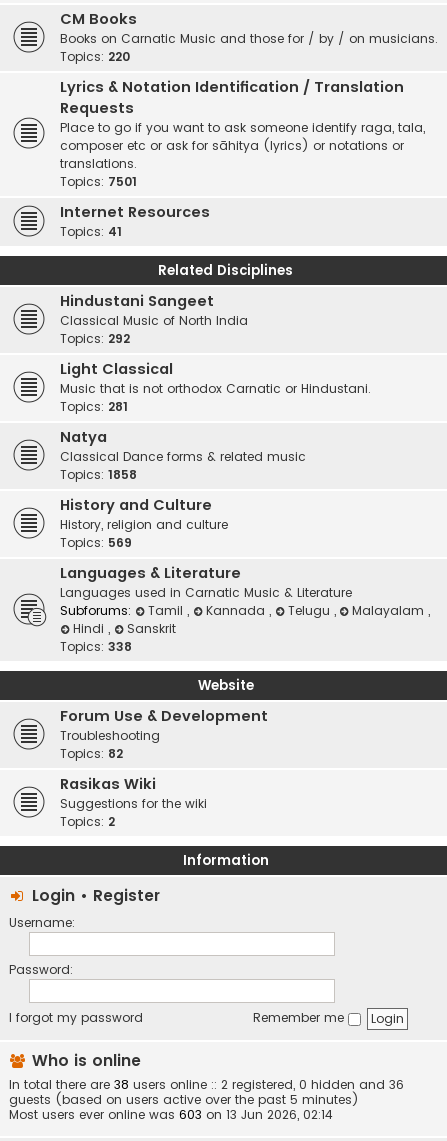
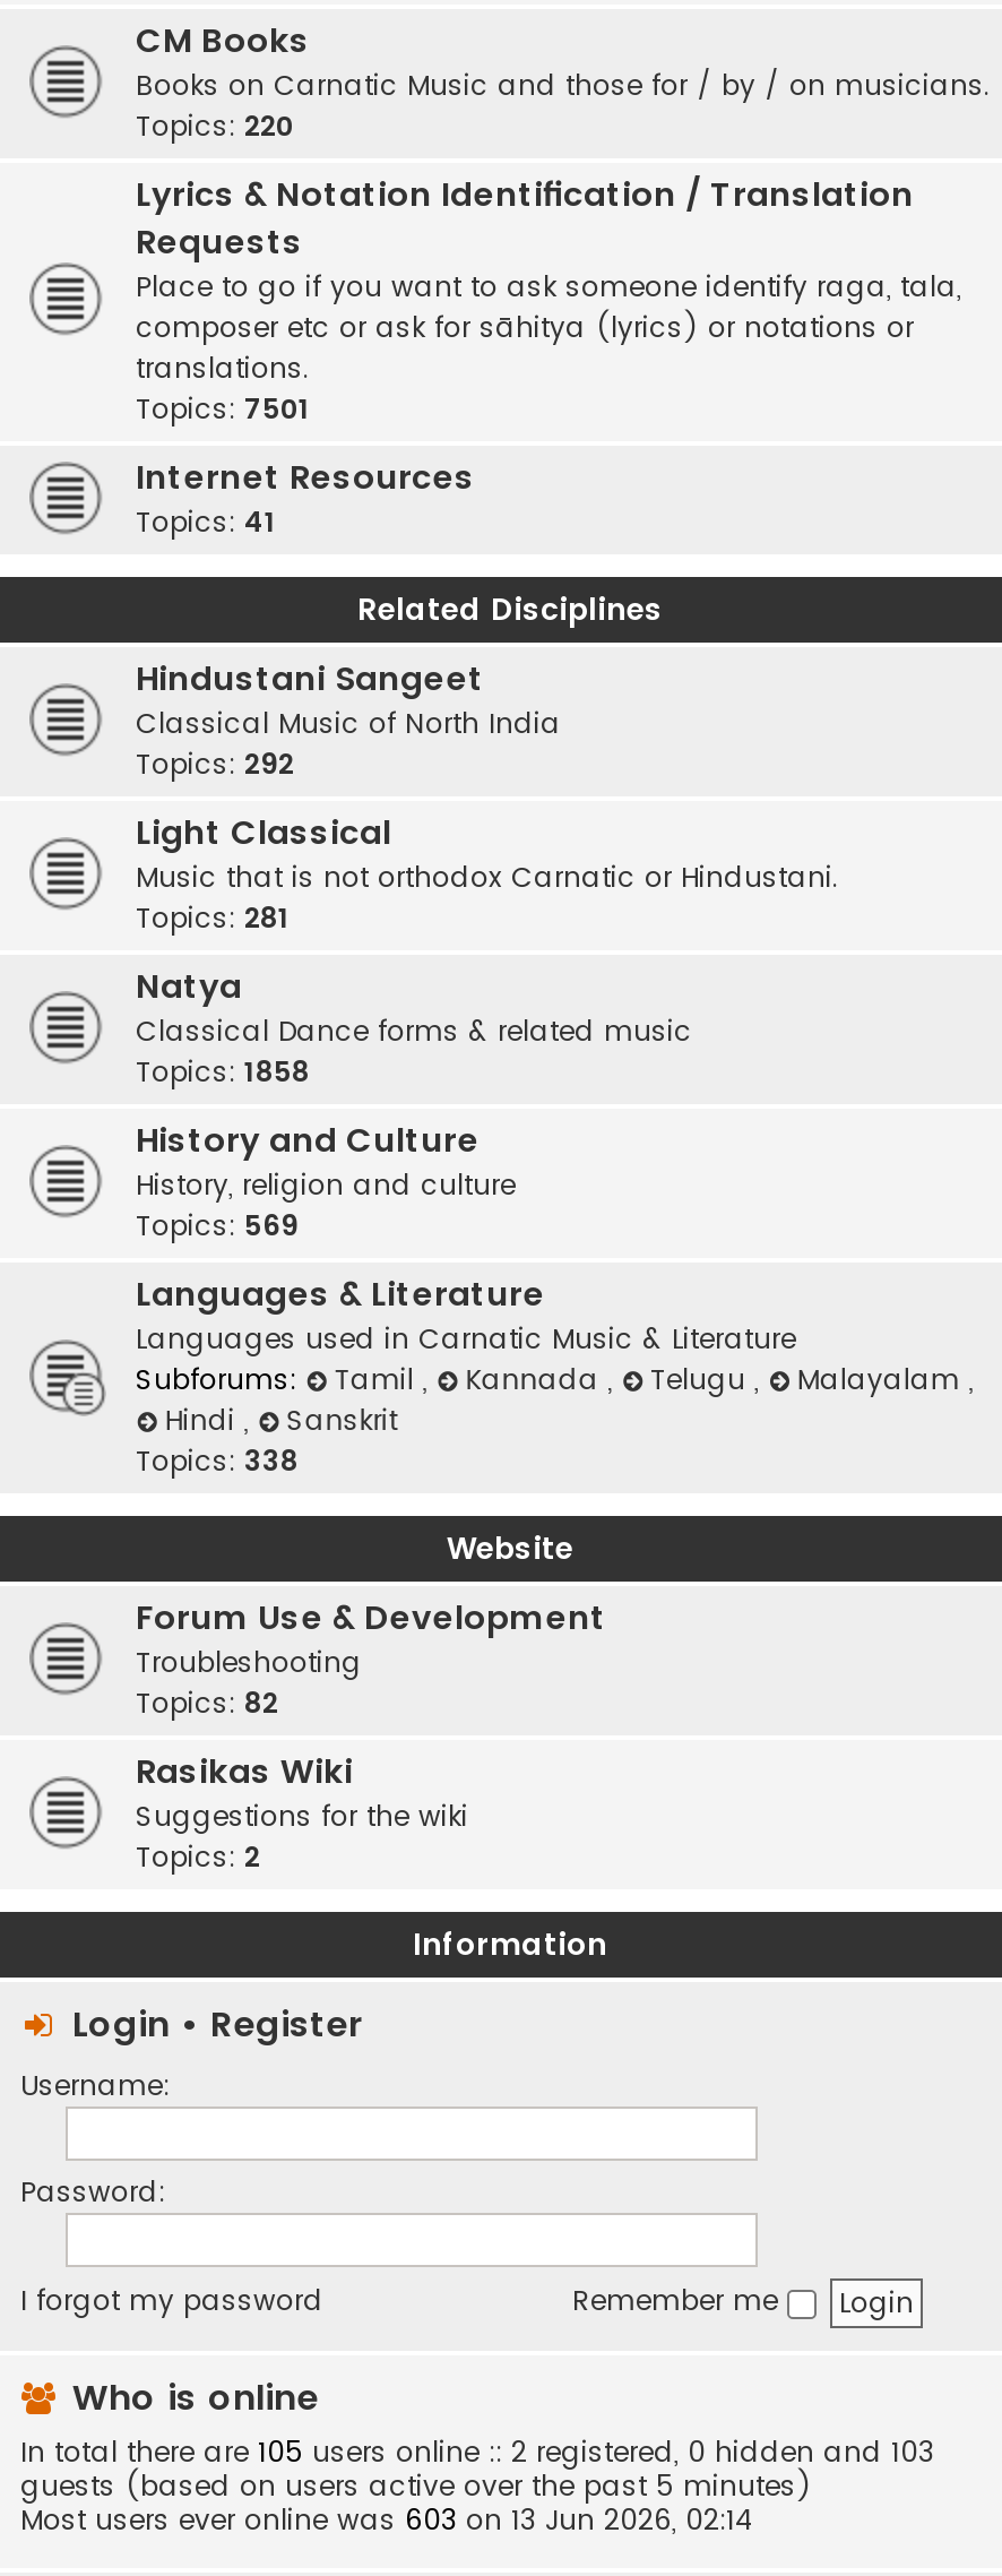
- In total there are 38 users online :: 2 registered, 0 hidden and 36
+ In total there are 105 users online :: 2 registered, 0 hidden and 103
